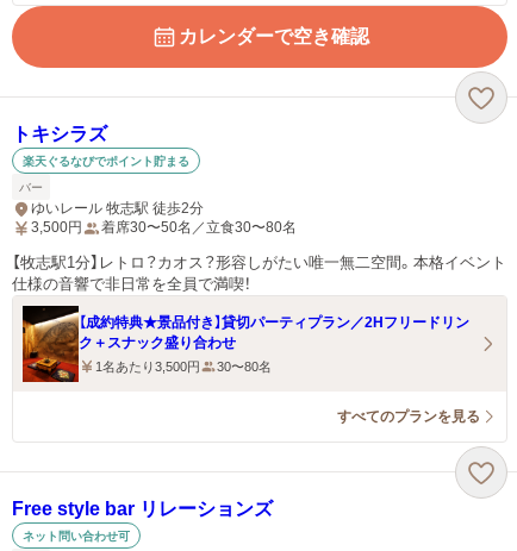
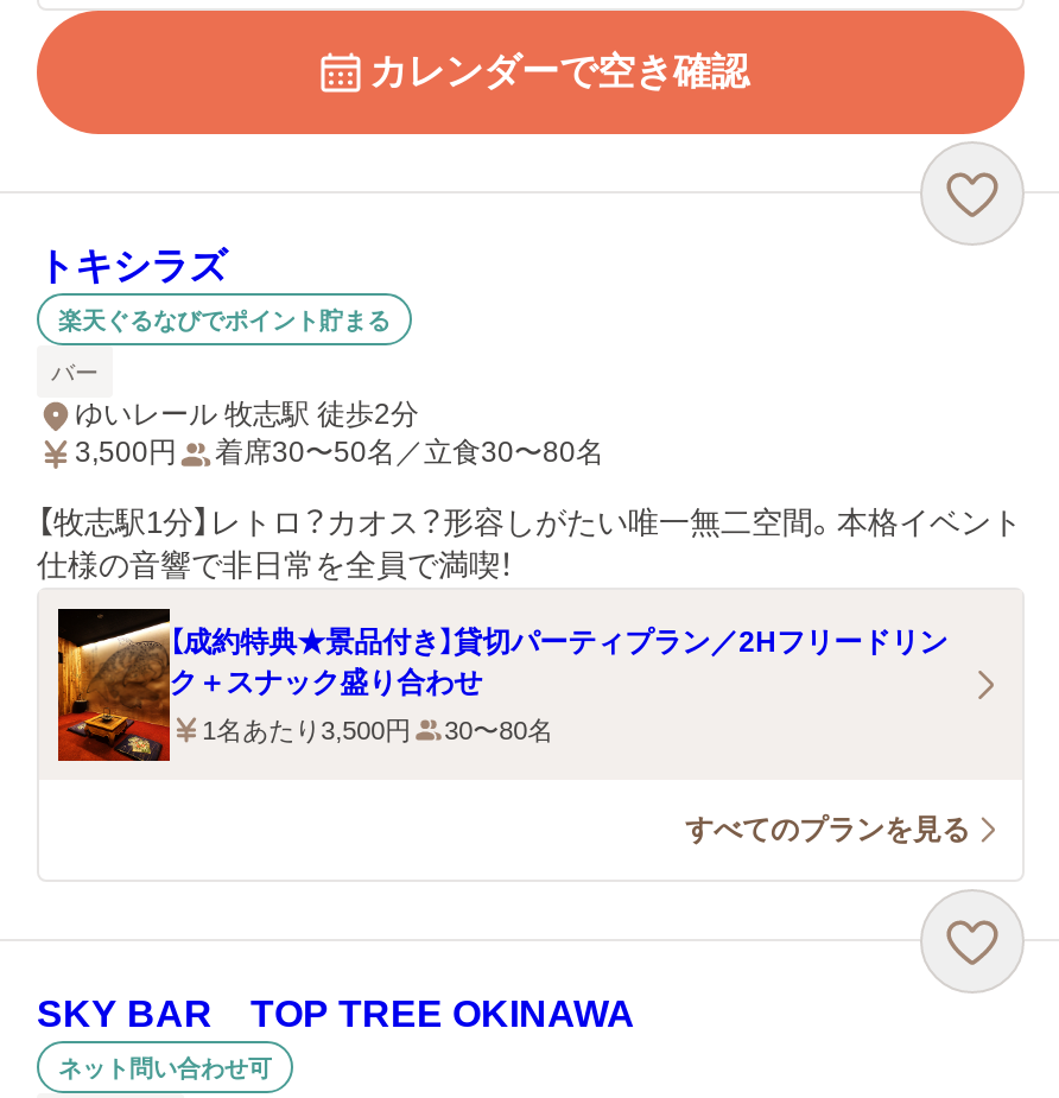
- Free style bar リレーションズ
+ SKY BAR TOP TREE OKINAWA
